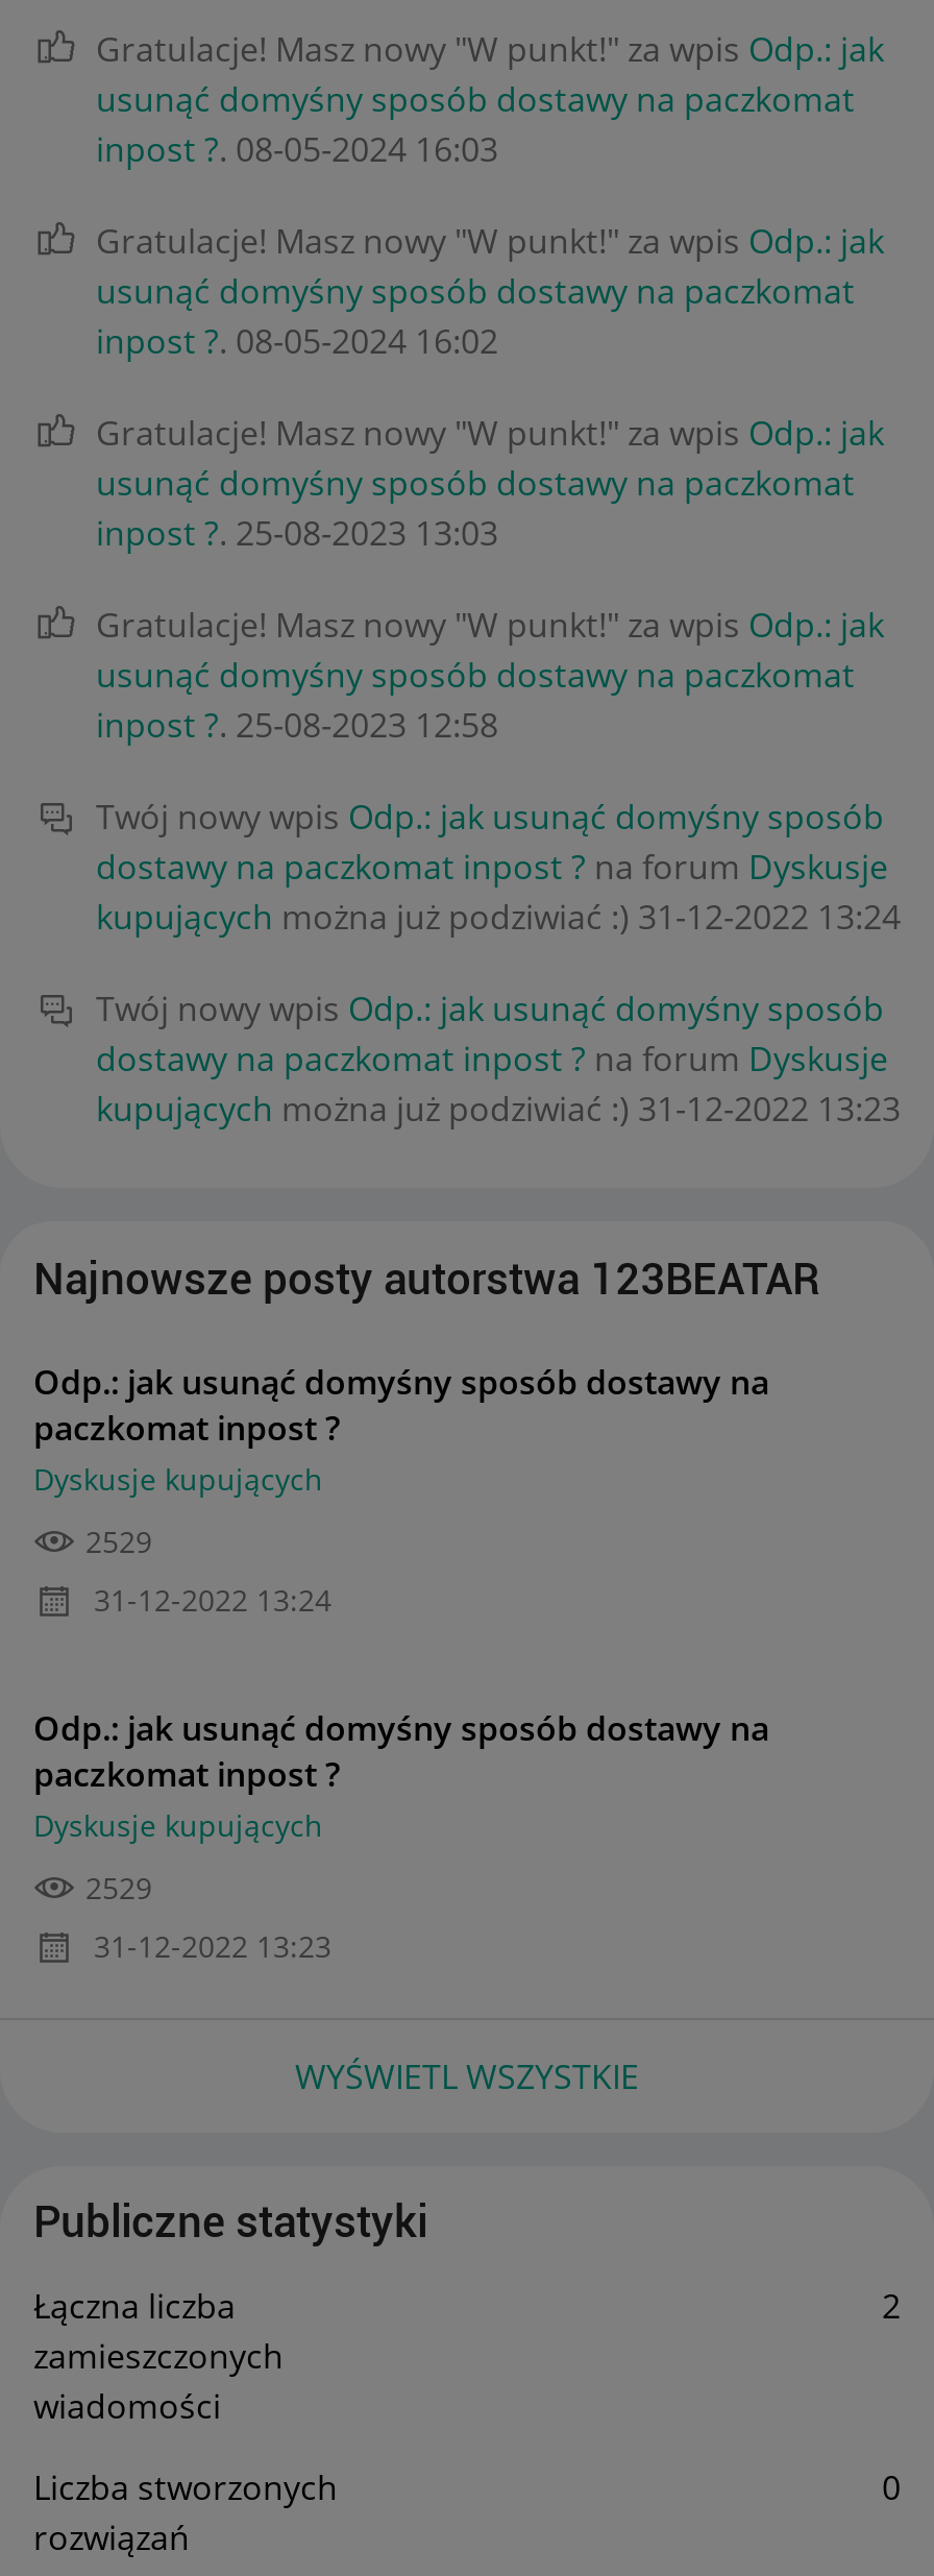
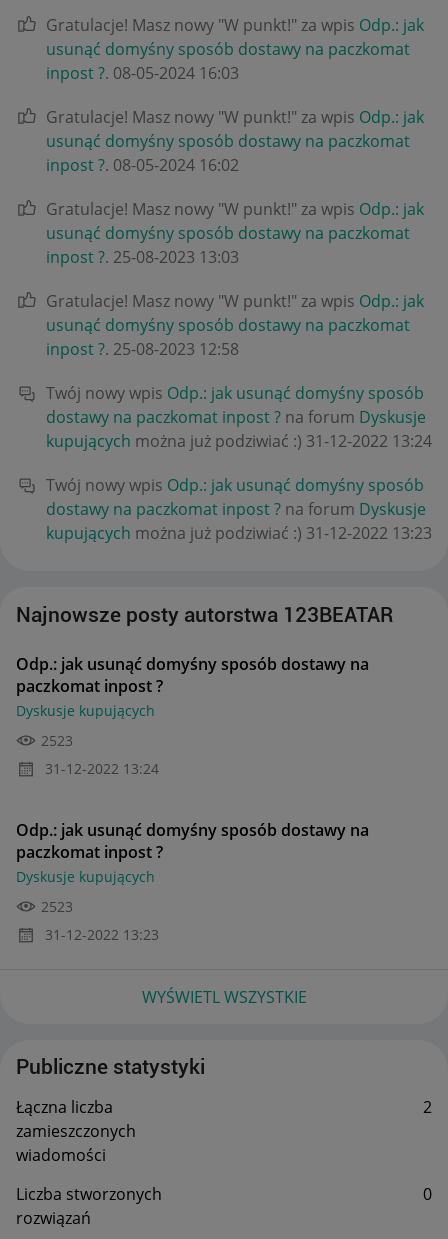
- 2529
+ 2523

- 2529
+ 2523
